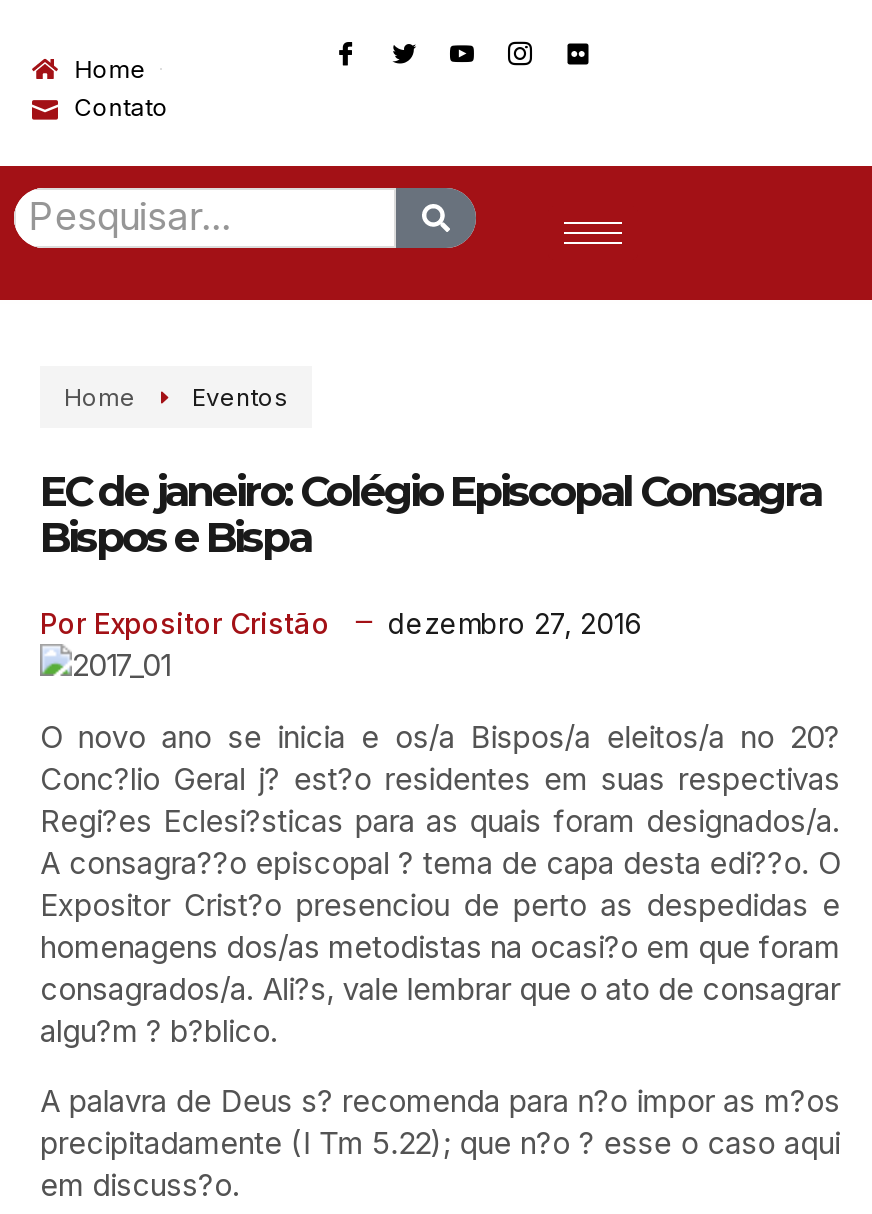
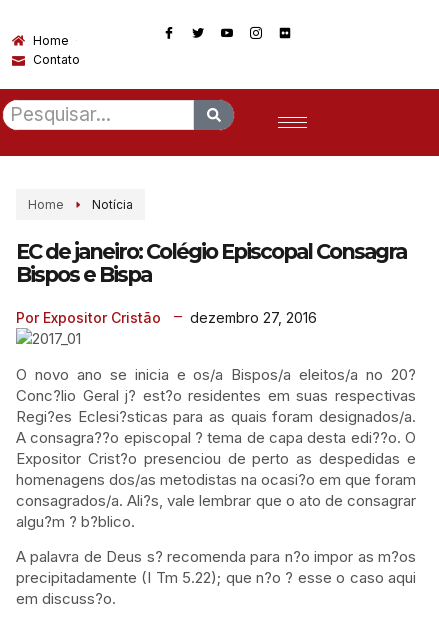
- Eventos
+ Notícia
